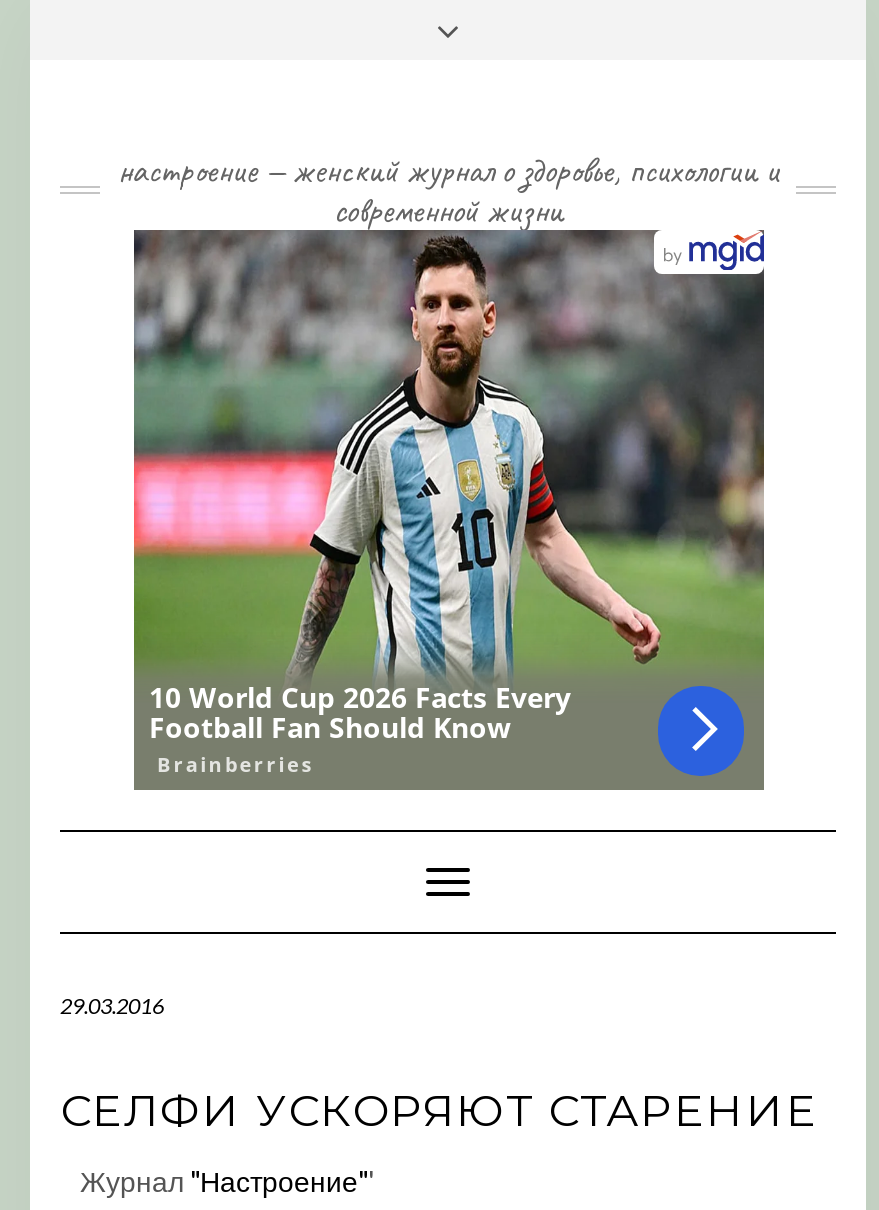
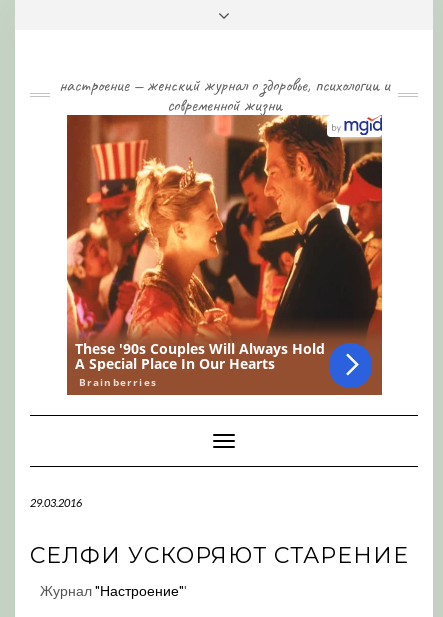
- [image]
+ [image]
